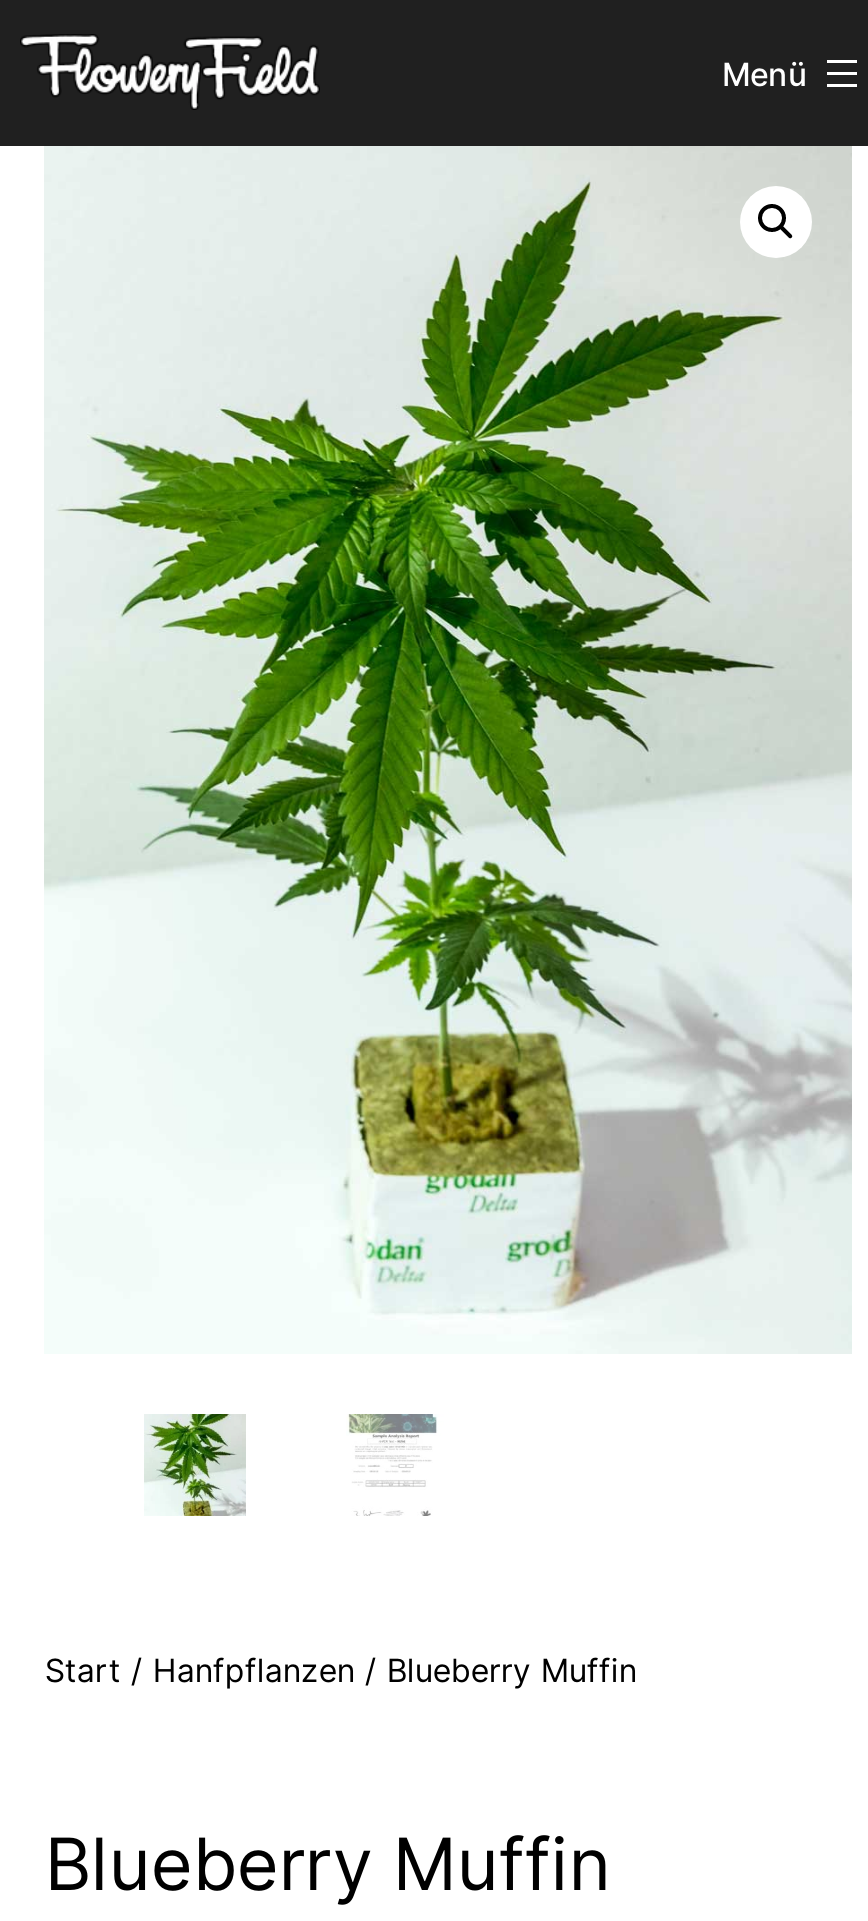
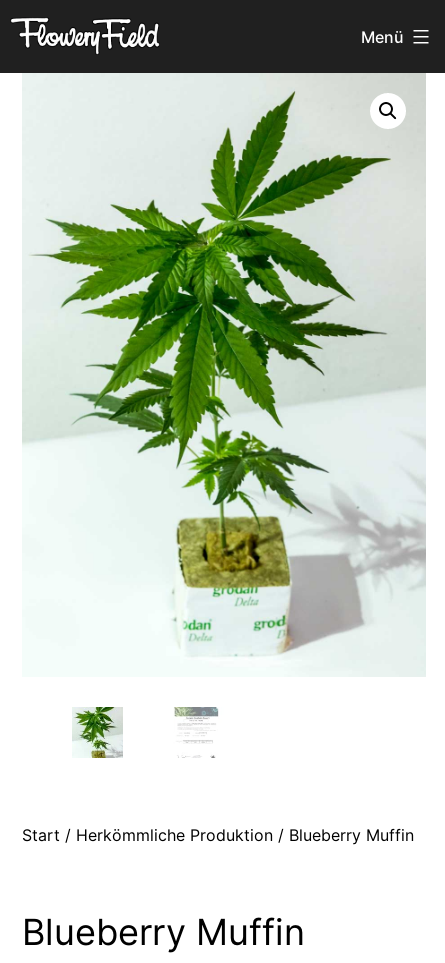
- Start / Hanfpflanzen / Blueberry Muffin
+ Start / Herkömmliche Produktion / Blueberry Muffin
